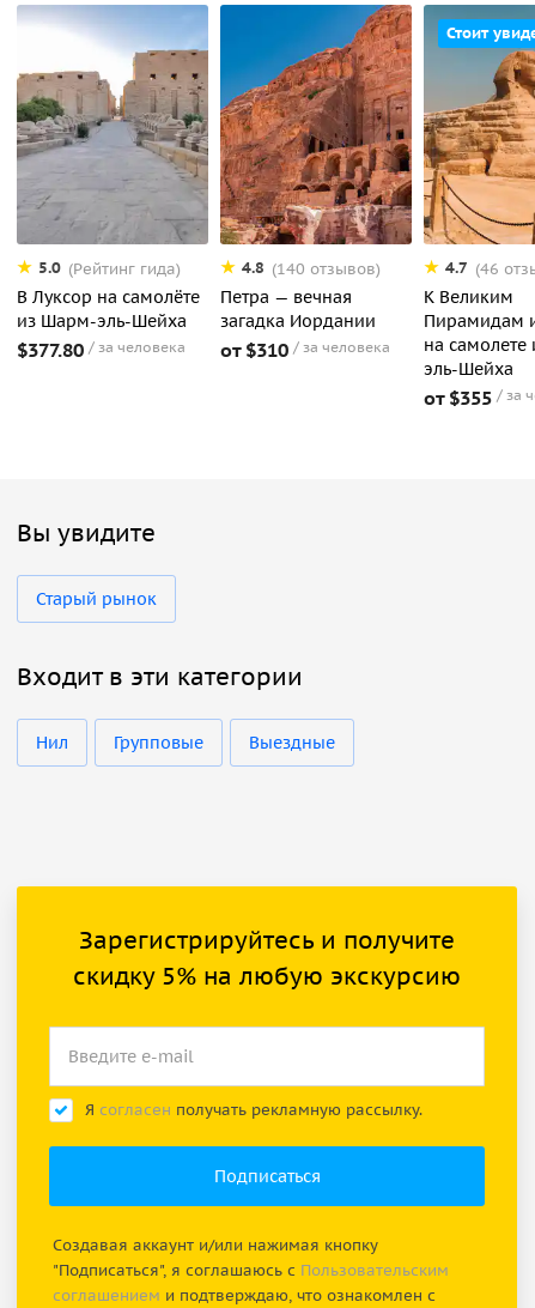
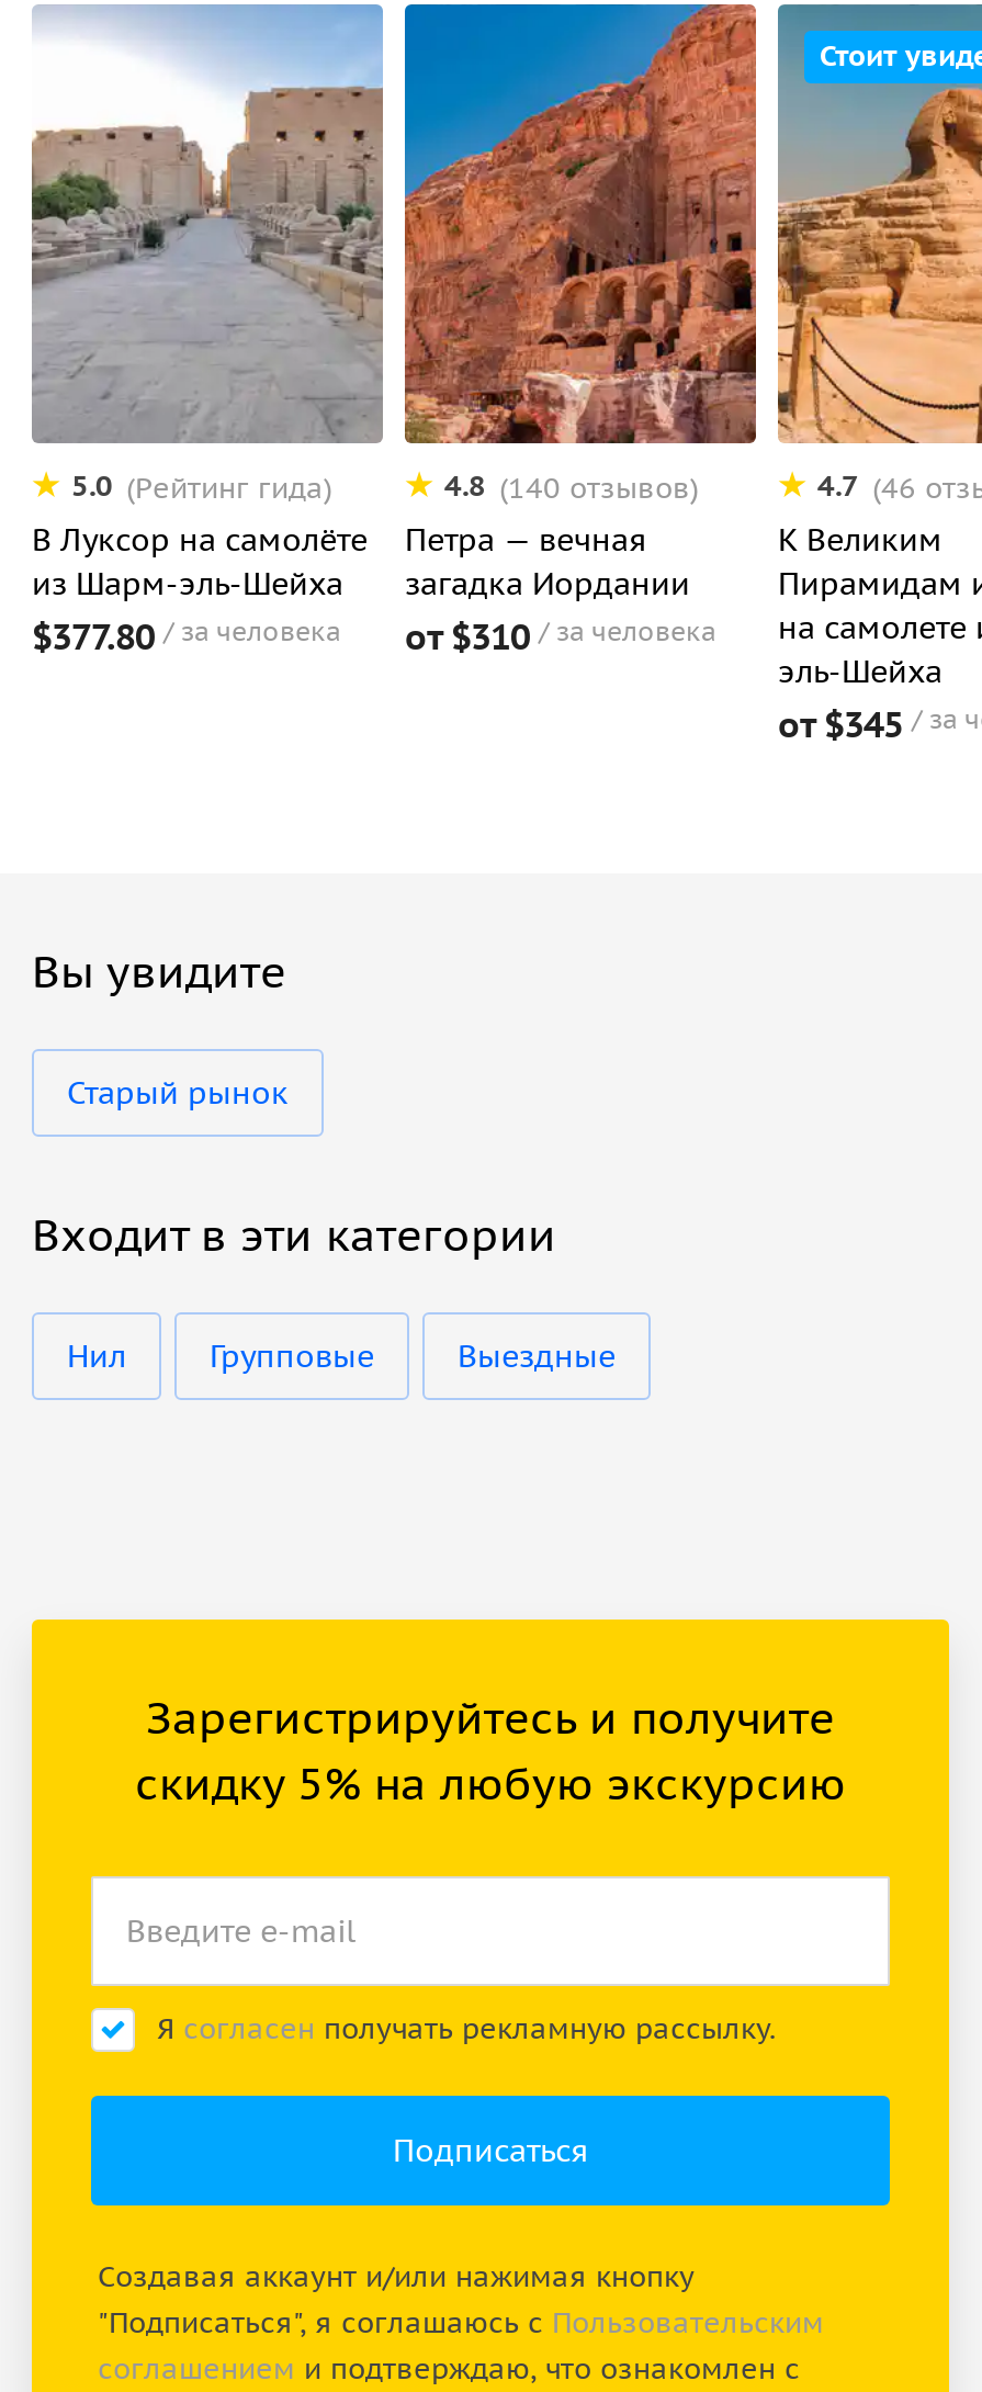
- от $355
+ от $345
